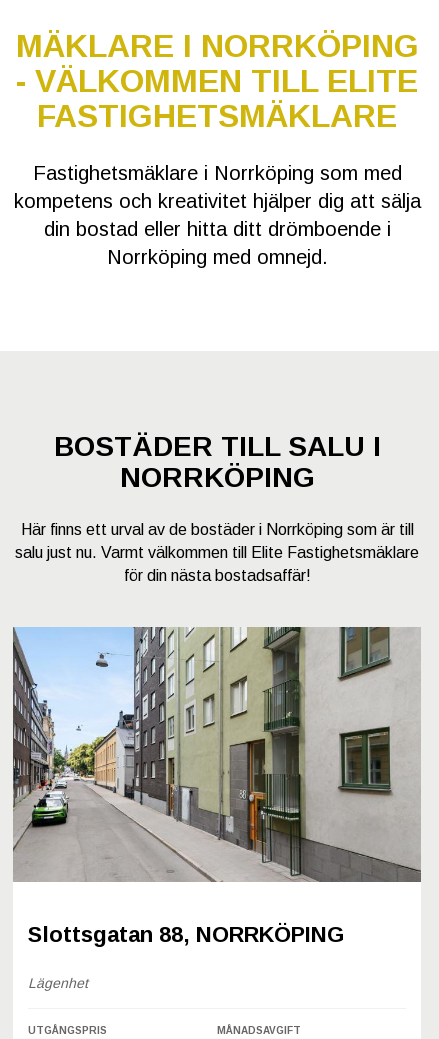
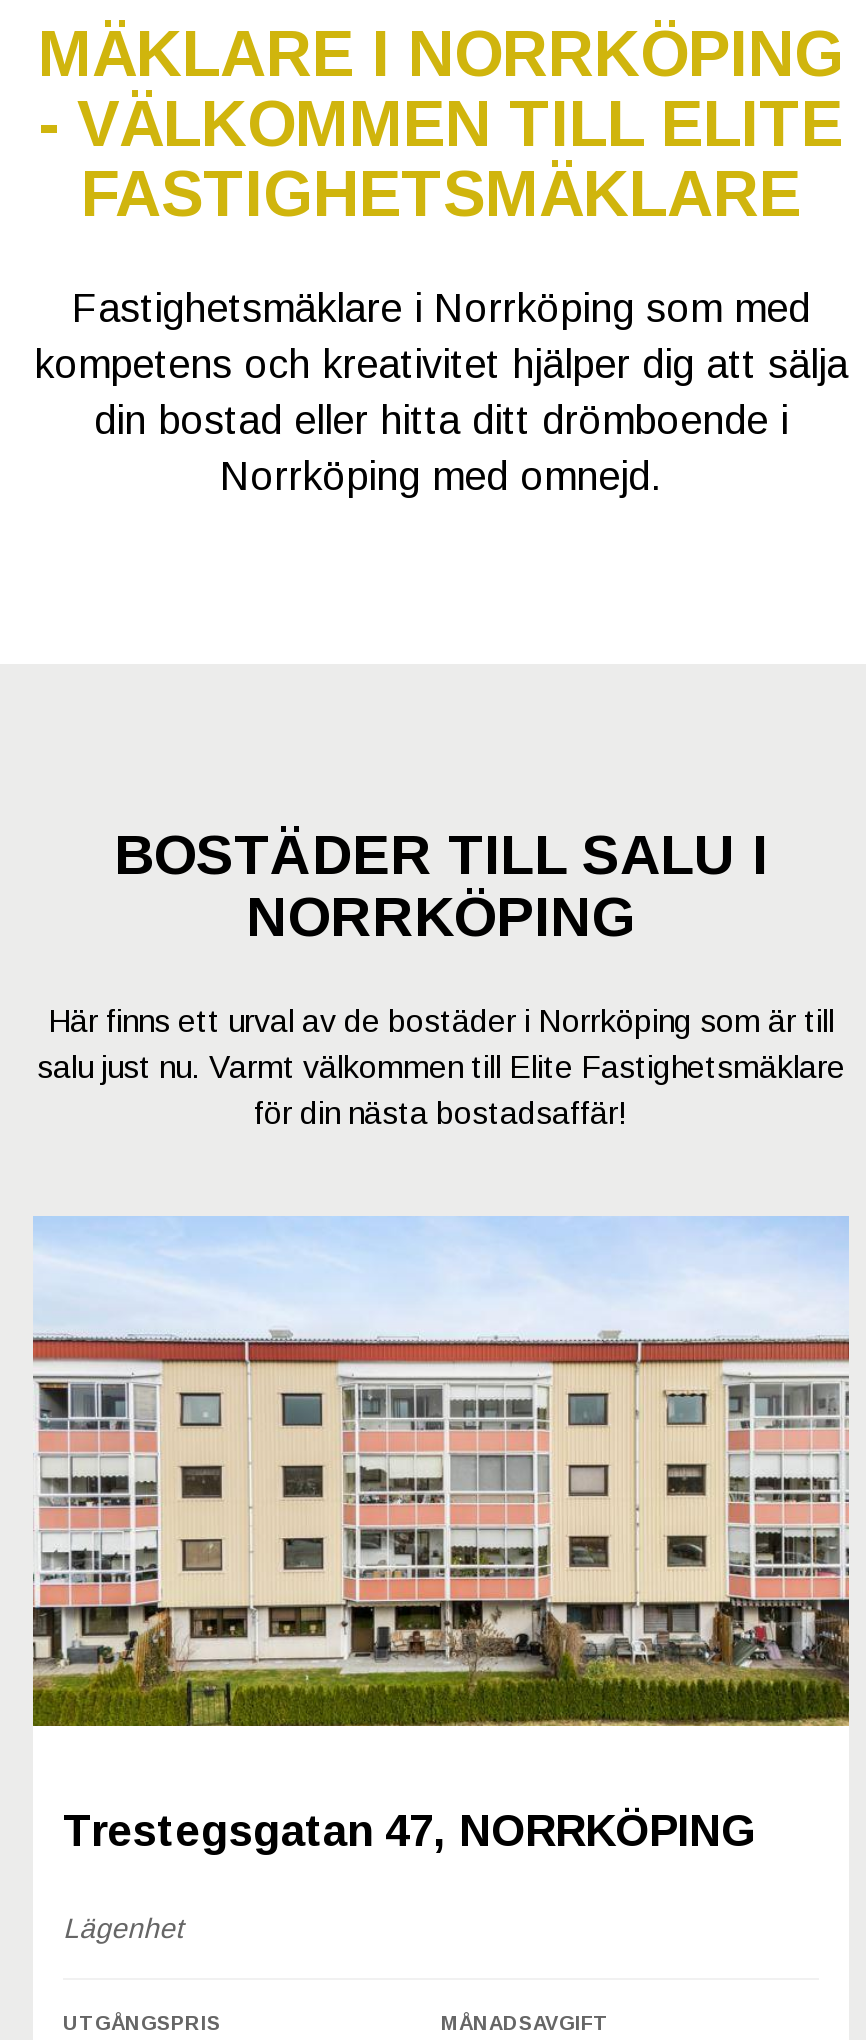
- [image]
- Slottsgatan 88, NORRKÖPING
+ [image]
+ Trestegsgatan 47, NORRKÖPING
